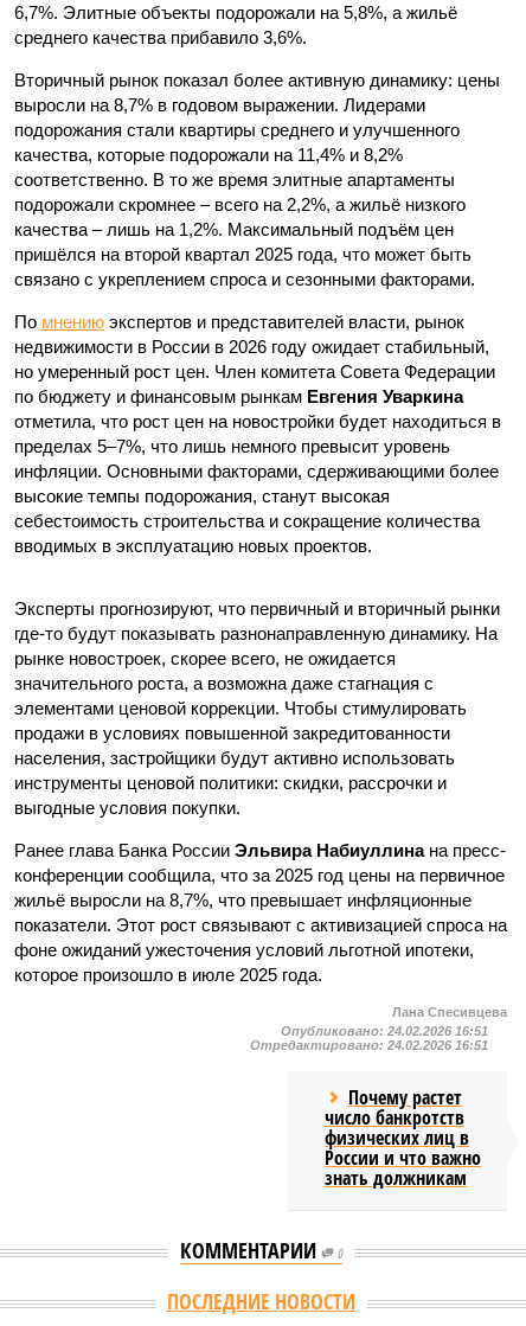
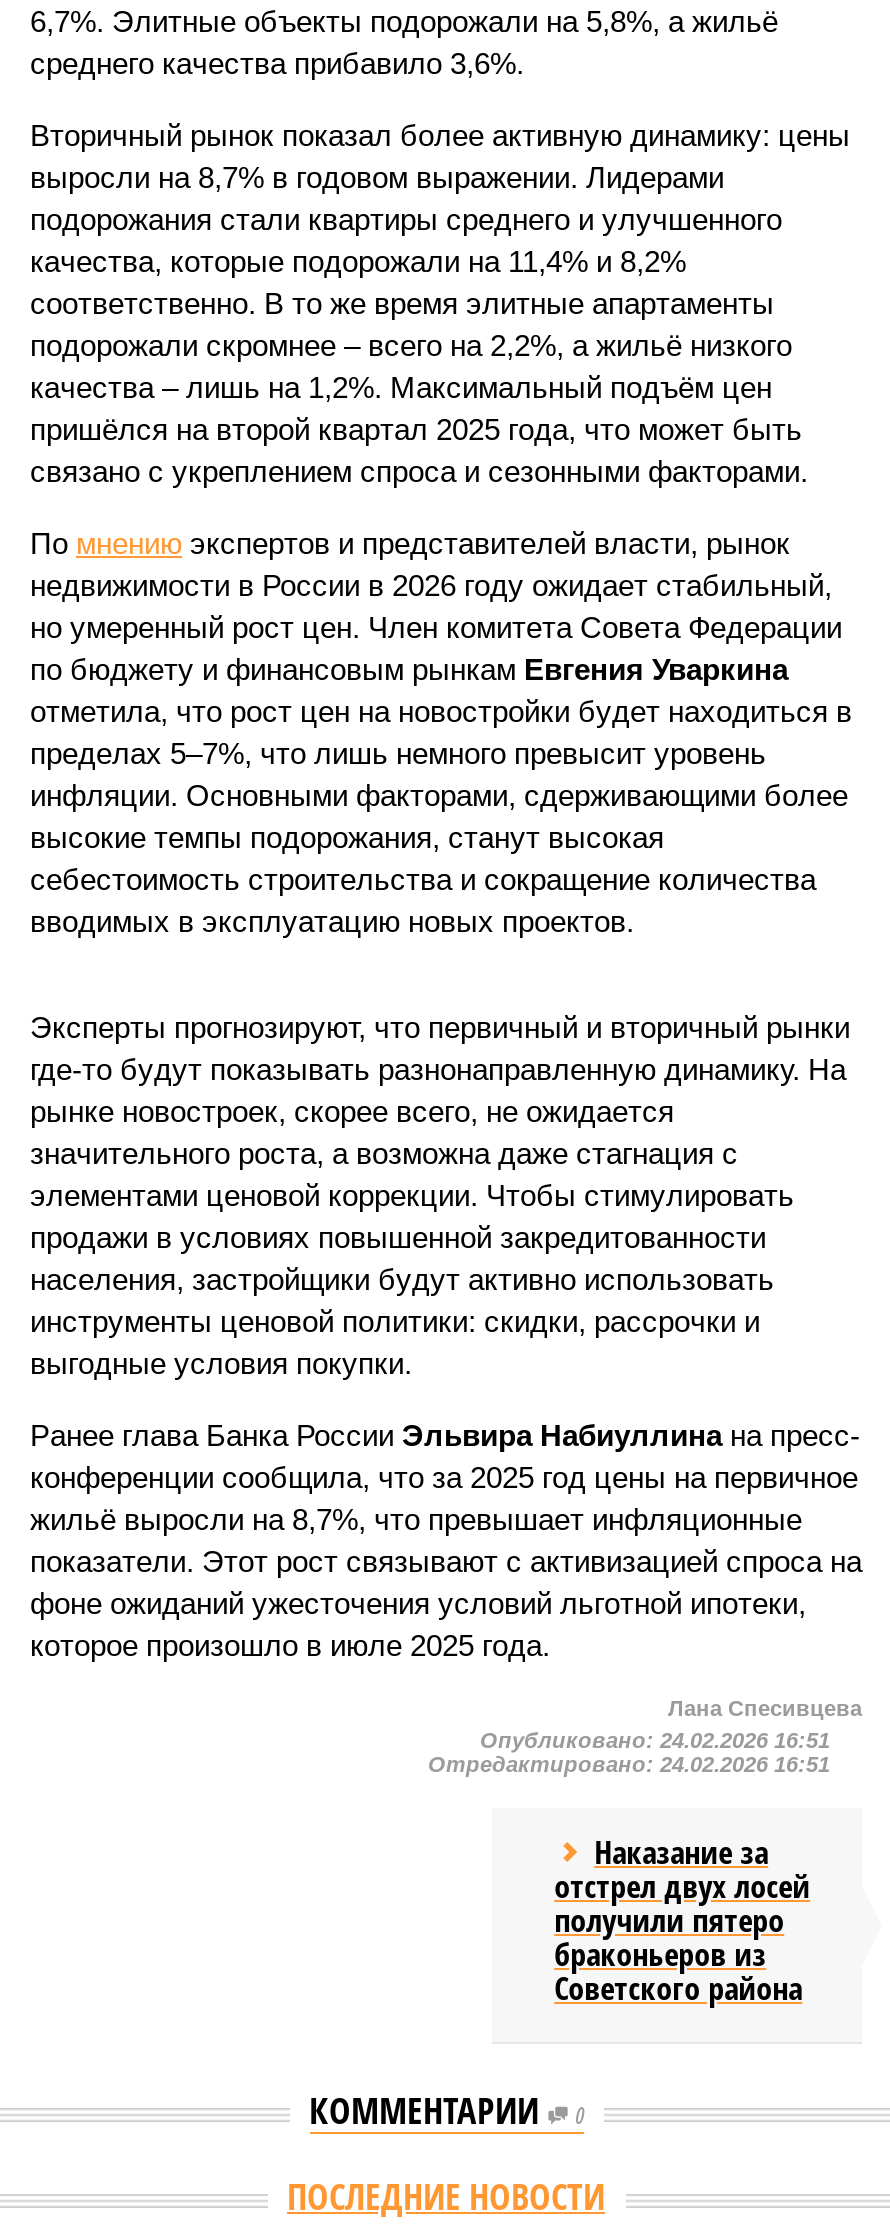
- Почему растет
- число банкротств
- физических лиц в
- России и что важно
- знать должникам
+ Наказание за
+ отстрел двух лосей
+ получили пятеро
+ браконьеров из
+ Советского района
